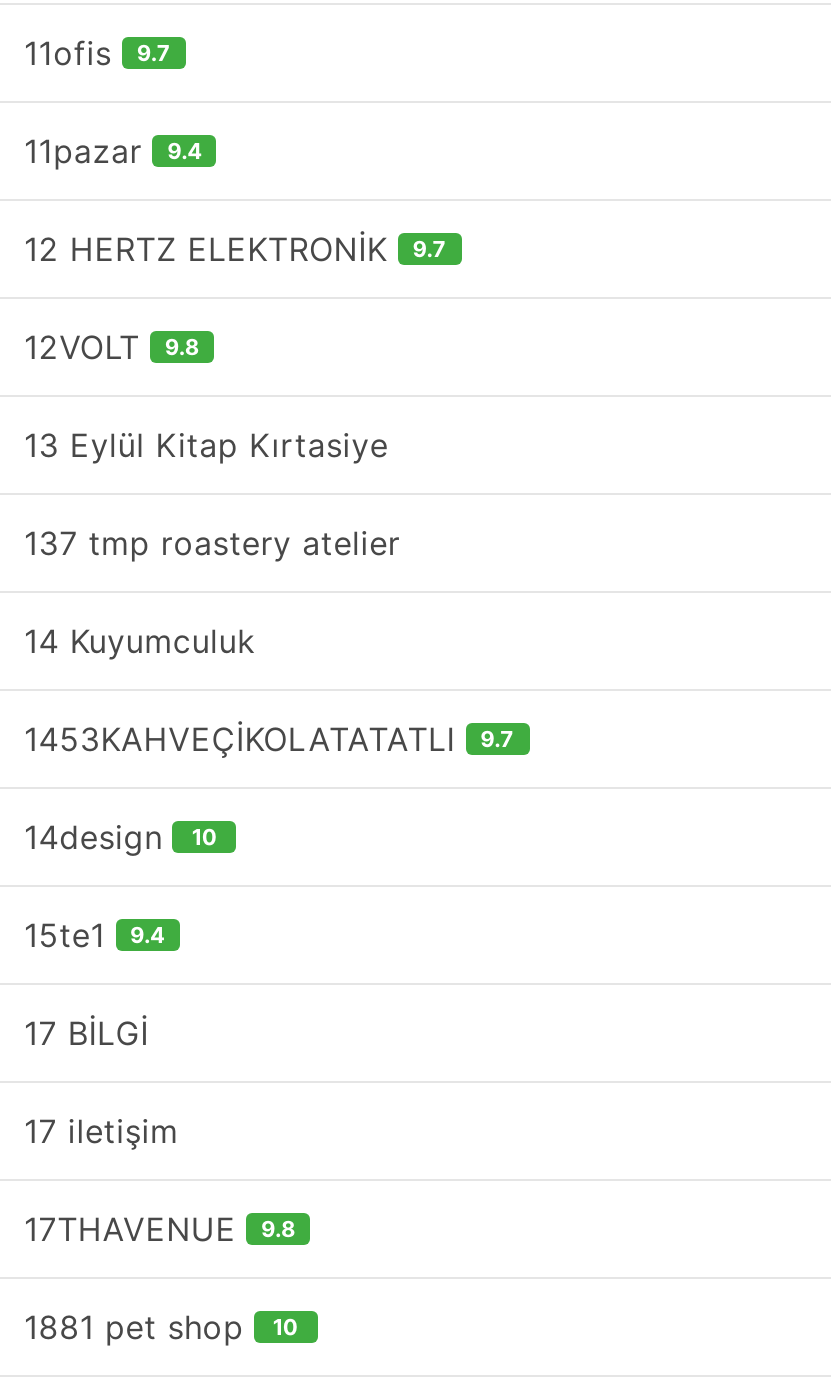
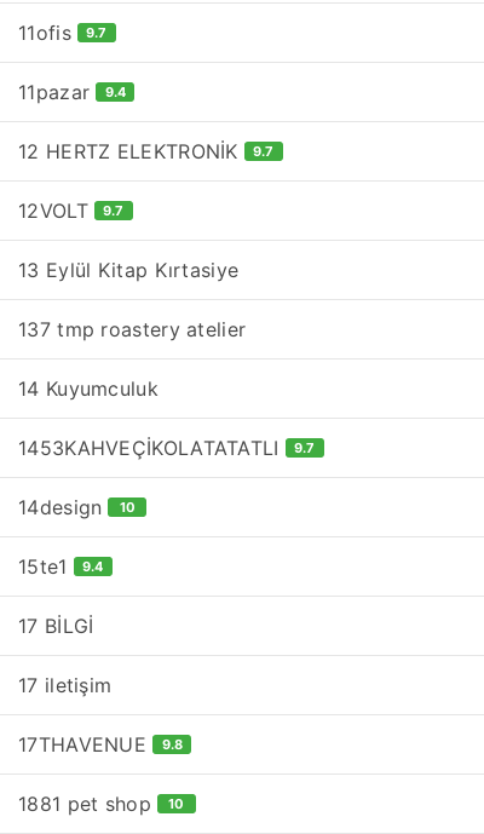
- 12VOLT 9.8
+ 12VOLT 9.7
